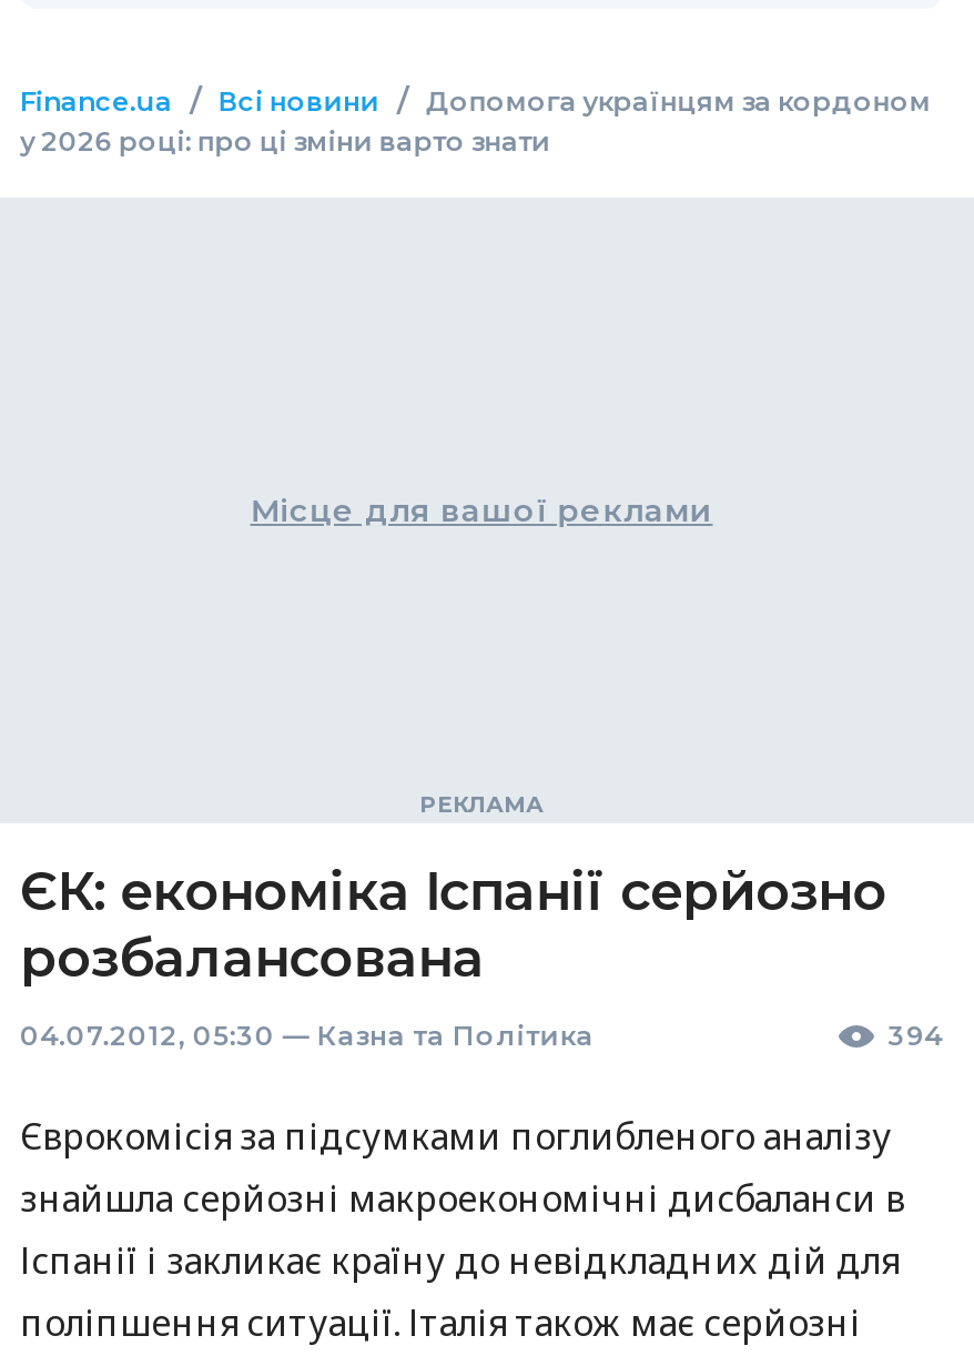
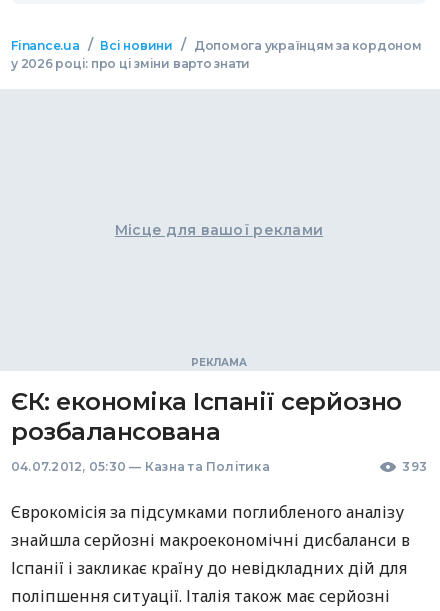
- 394
+ 393
